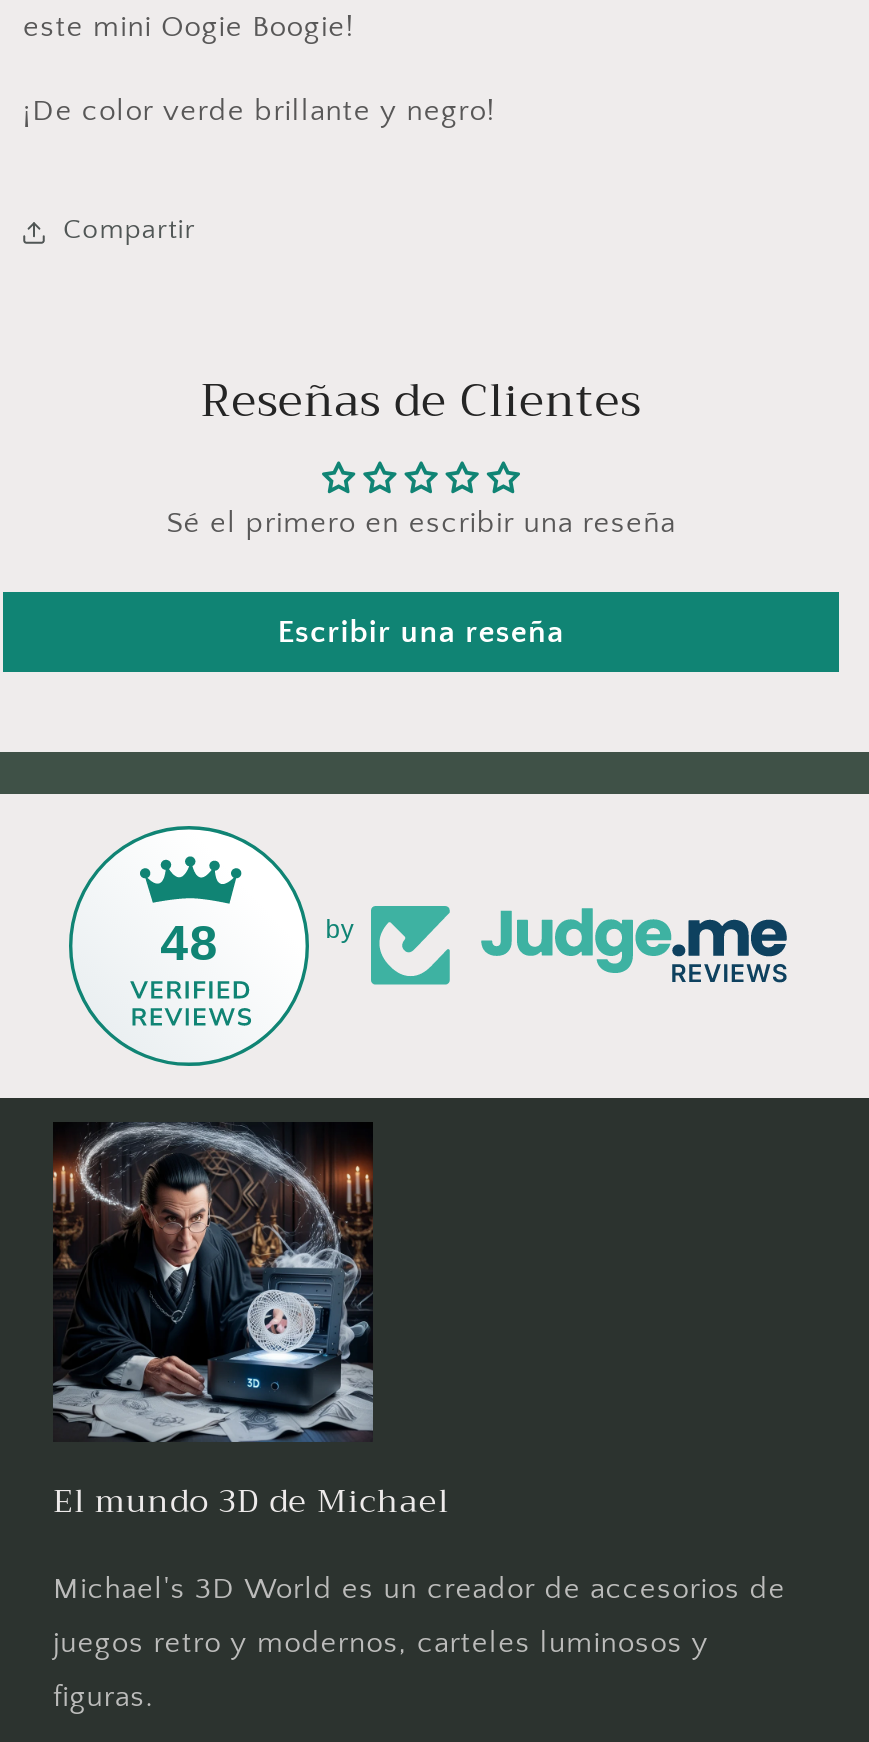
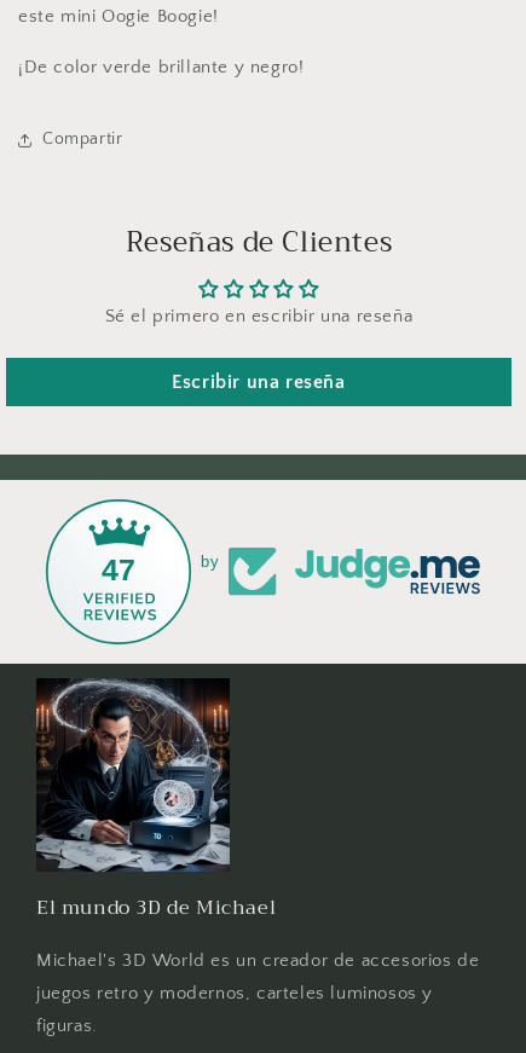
- 48
+ 47
